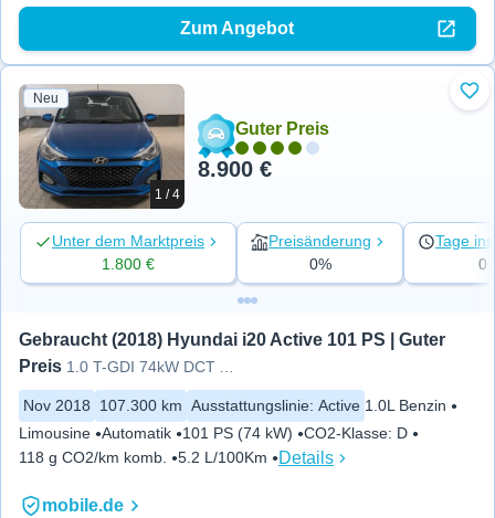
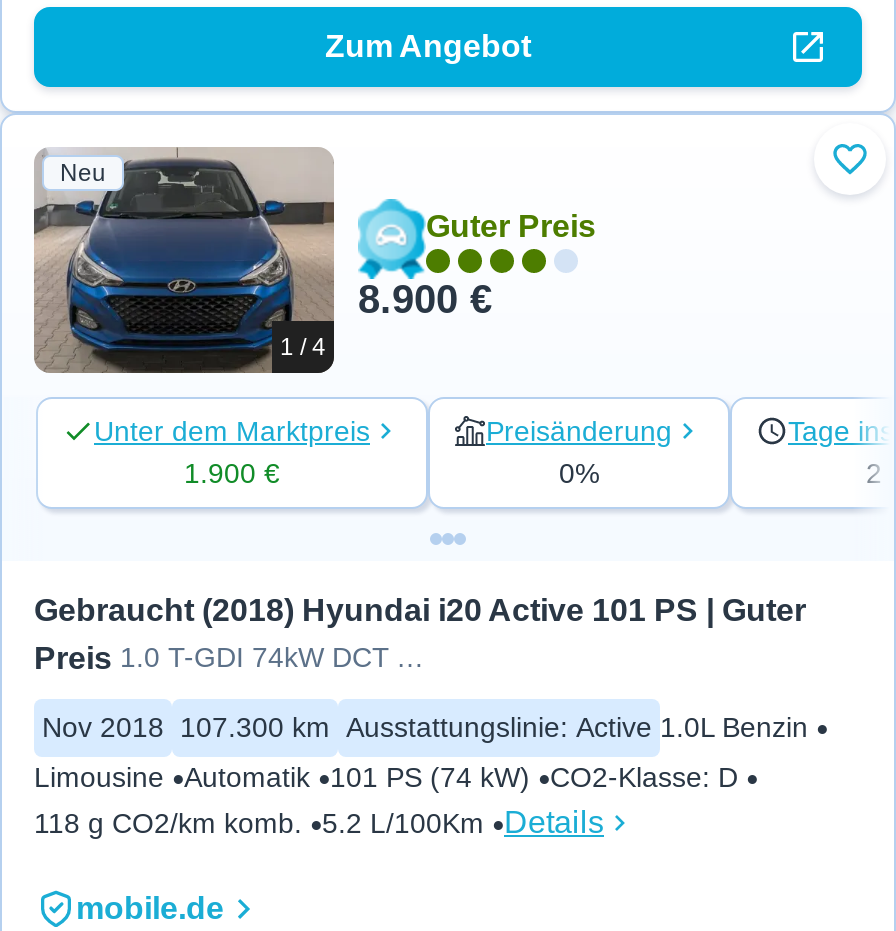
- 1.800 €
+ 1.900 €

- 0
+ 2
